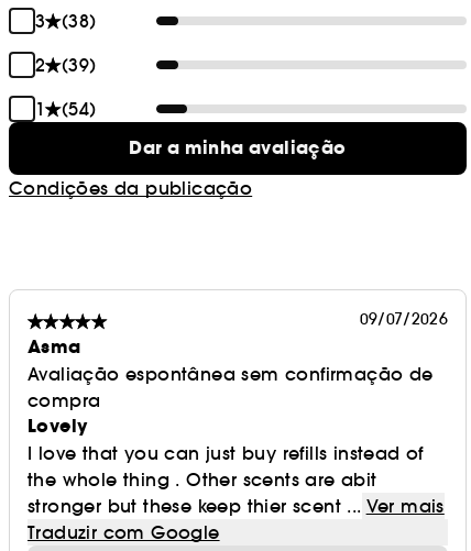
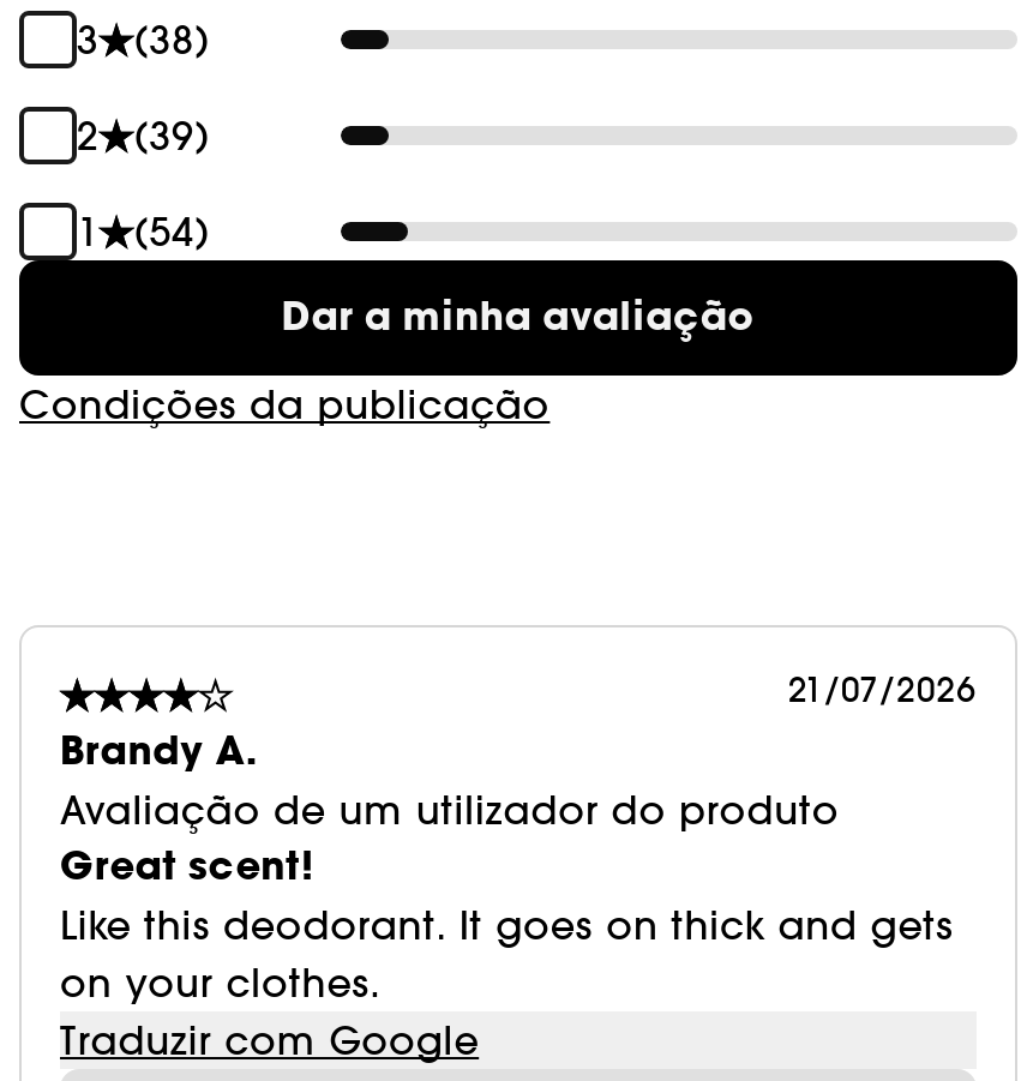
- 09/07/2026
- Asma
- Avaliação espontânea sem confirmação de
- compra
- Lovely
- I love that you can just buy refills instead of
- the whole thing . Other scents are abit
- stronger but these keep thier scent ... Ver mais
+ 21/07/2026
+ Brandy A.
+ Avaliação de um utilizador do produto
+ Great scent!
+ Like this deodorant. It goes on thick and gets
+ on your clothes.
